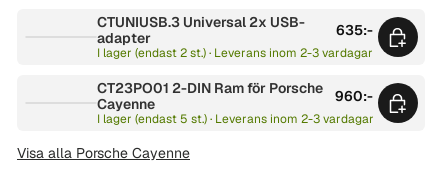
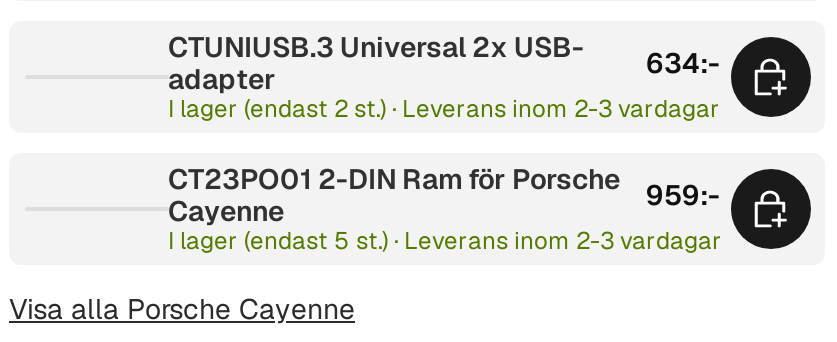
- CTUNIUSB.3 Universal 2x USB- 635:-
+ CTUNIUSB.3 Universal 2x USB- 634:-

- 960:-
+ 959:-
